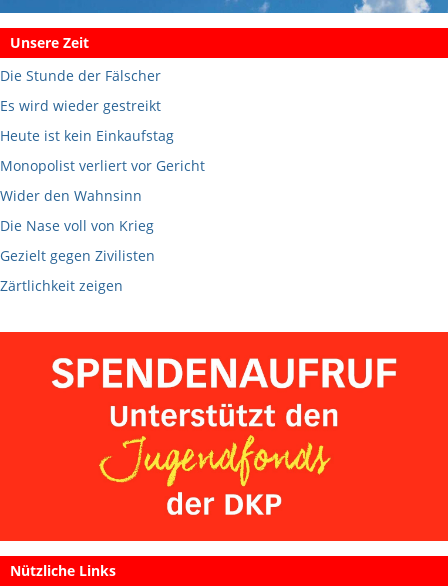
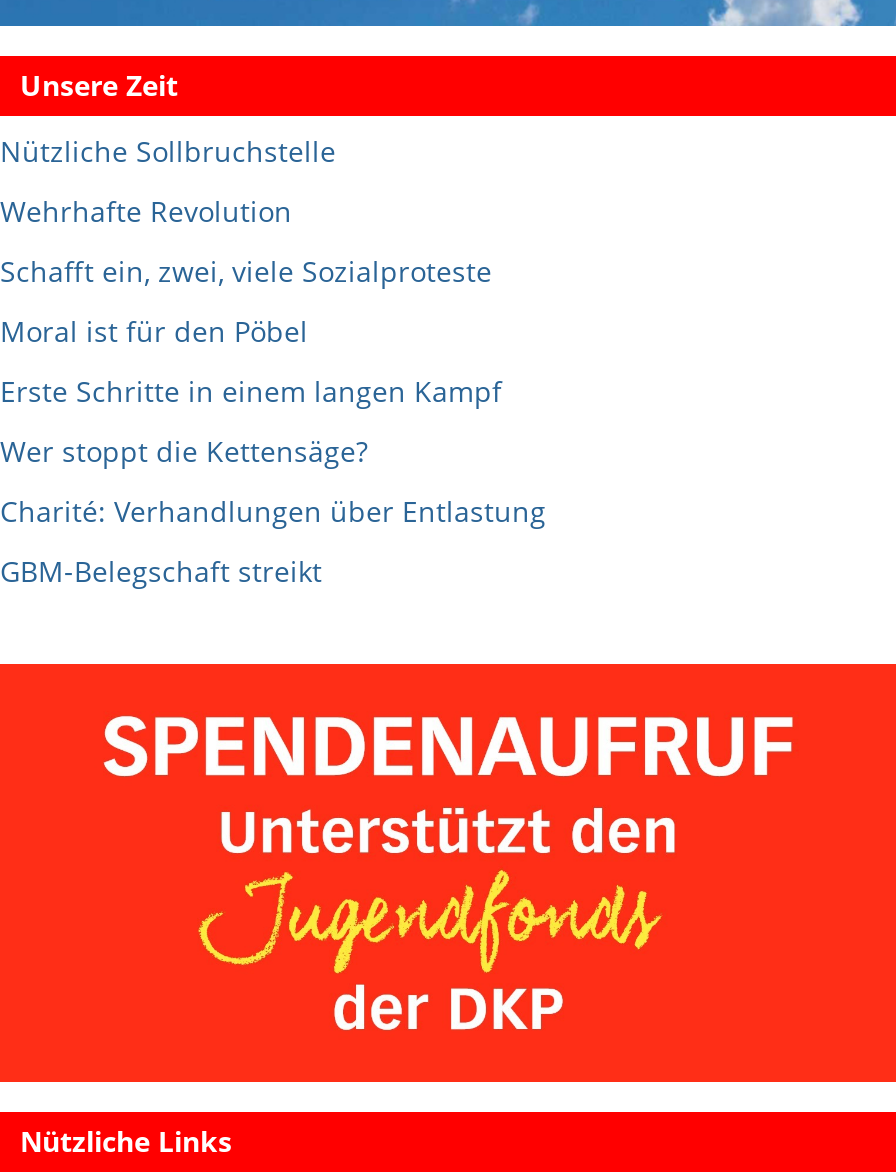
- Die Stunde der Fälscher
+ Nützliche Sollbruchstelle

- Es wird wieder gestreikt
+ Wehrhafte Revolution

- Heute ist kein Einkaufstag
+ Schafft ein, zwei, viele Sozialproteste

- Monopolist verliert vor Gericht
+ Moral ist für den Pöbel

- Wider den Wahnsinn
+ Erste Schritte in einem langen Kampf

- Die Nase voll von Krieg
+ Wer stoppt die Kettensäge?

- Gezielt gegen Zivilisten
+ Charité: Verhandlungen über Entlastung

- Zärtlichkeit zeigen
+ GBM-Belegschaft streikt
